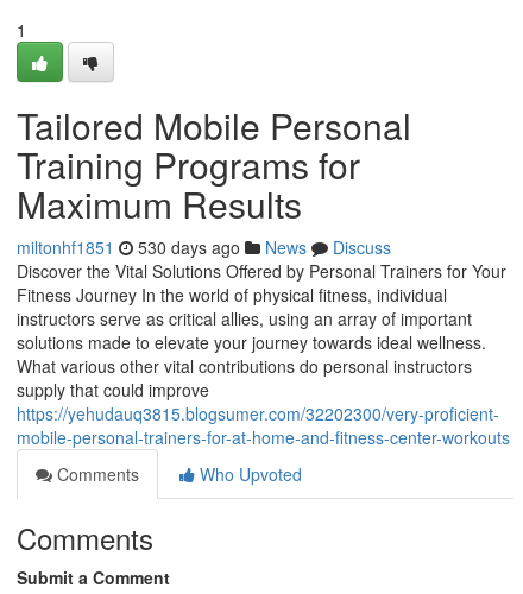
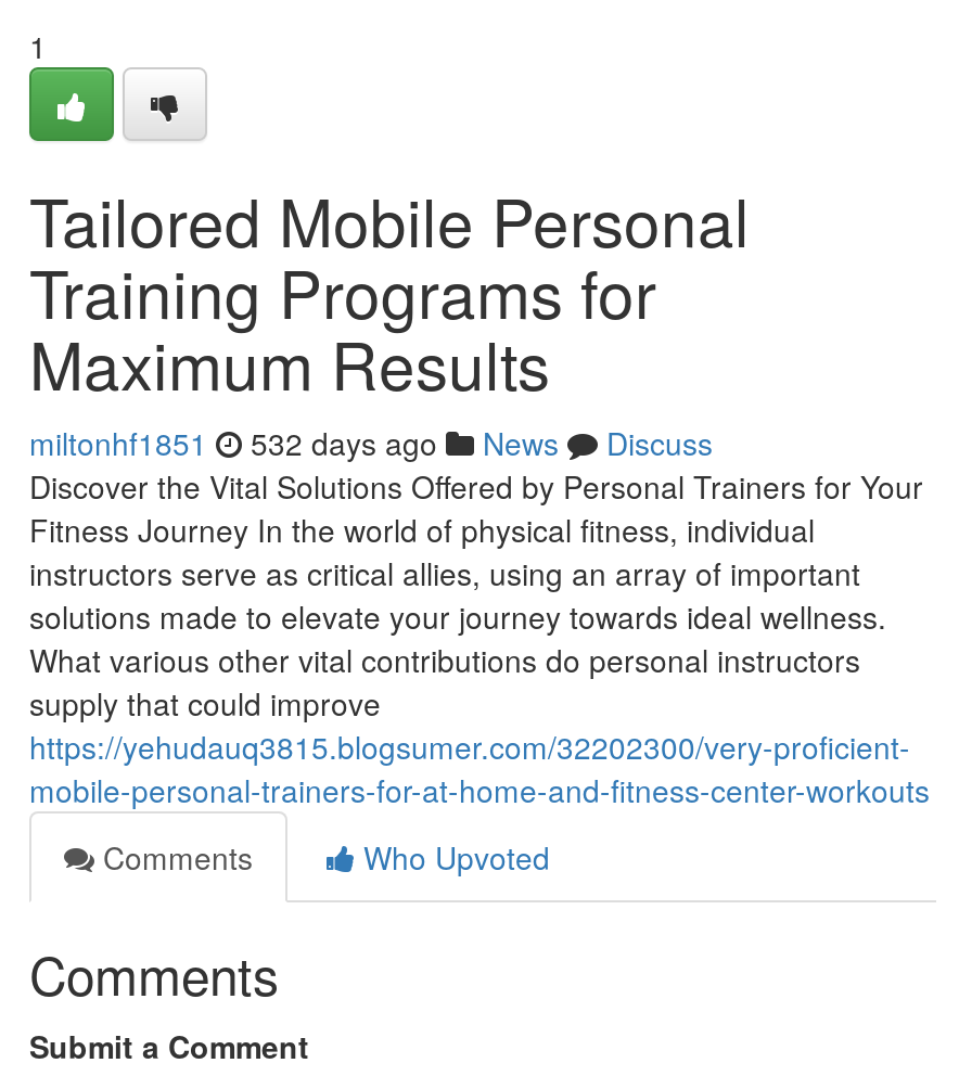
- miltonhf1851 530 days ago News Discuss
+ miltonhf1851 532 days ago News Discuss
